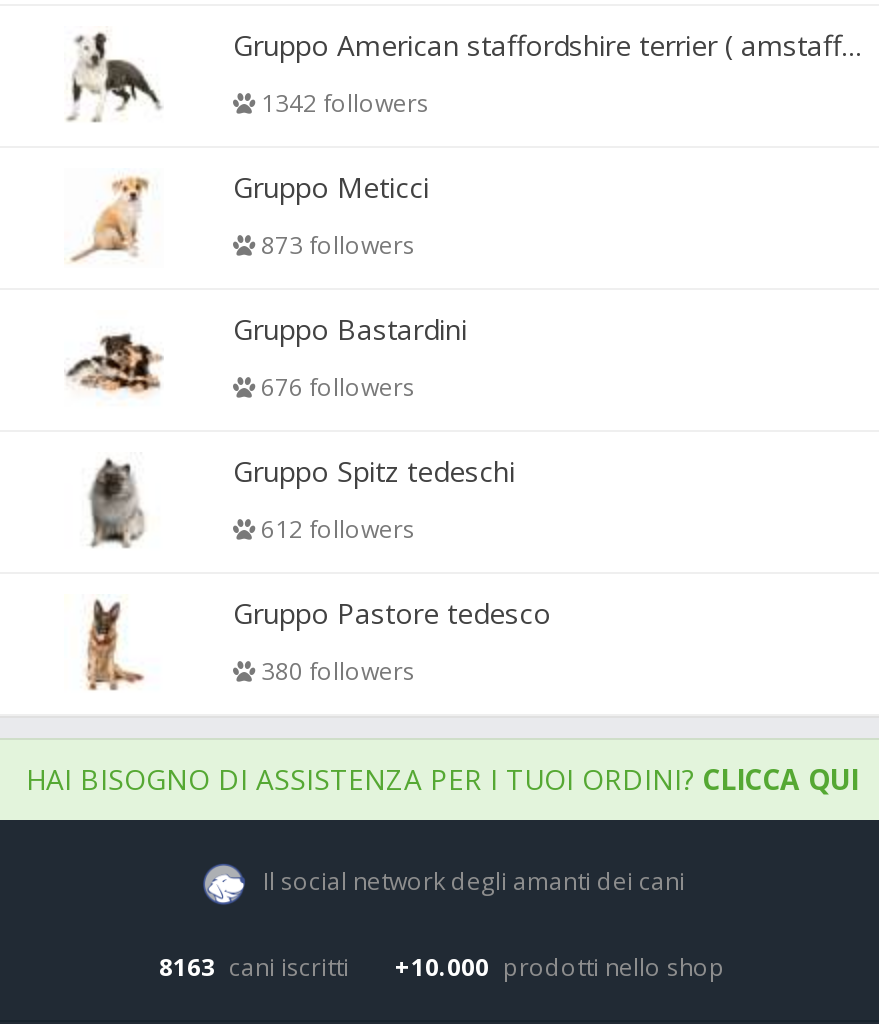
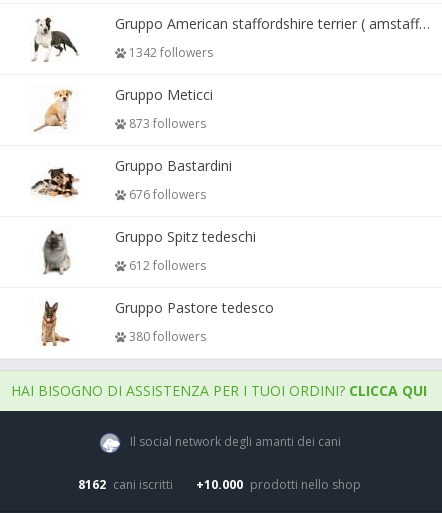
- 8163 cani iscritti
+ 8162 cani iscritti
